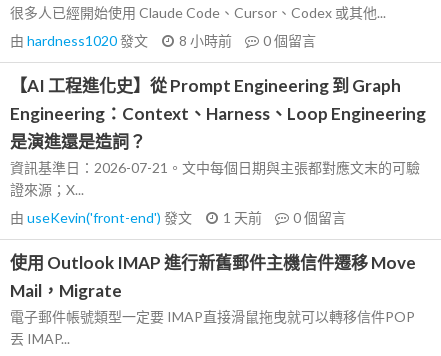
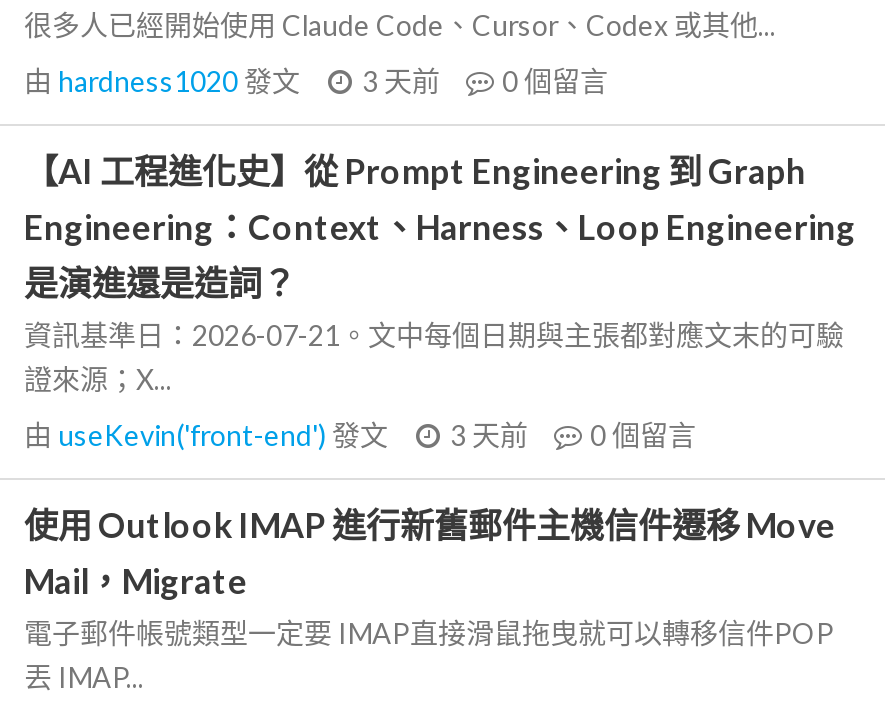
- 由hardness1020發文 8 小時前 0個留言
+ 由hardness1020發文 3 天前 0個留言

- 由useKevin('front-end')發文 1 天前 0個留言
+ 由useKevin('front-end')發文 3 天前 0個留言
